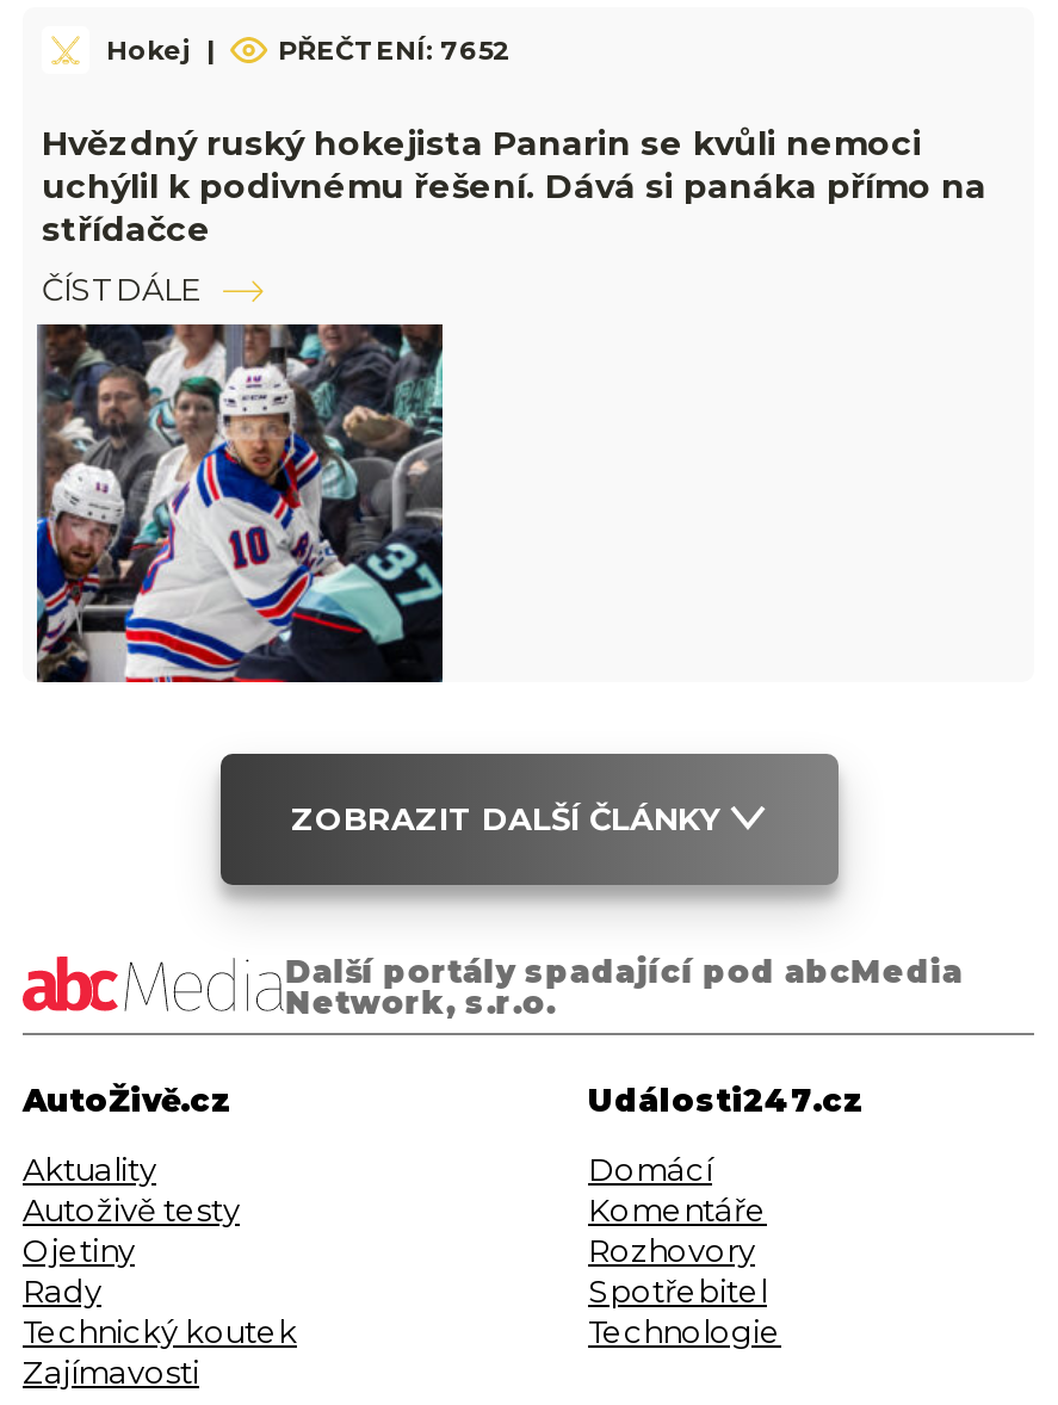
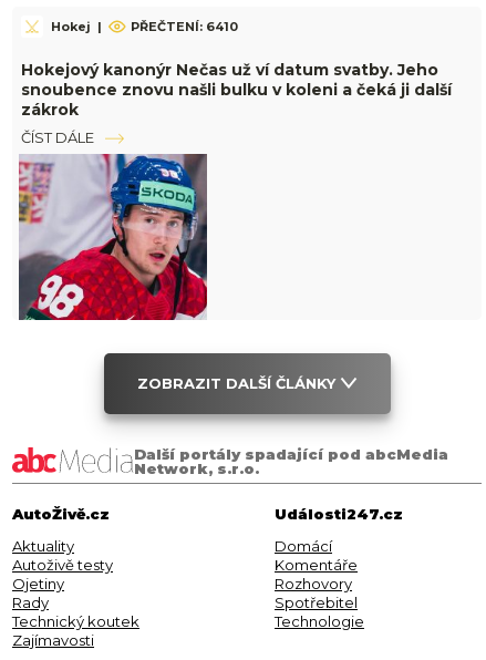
- PŘEČTENÍ: 7652
+ PŘEČTENÍ: 6410

- Hvězdný ruský hokejista Panarin se kvůli nemoci
- uchýlil k podivnému řešení. Dává si panáka přímo na
- střídačce
+ Hokejový kanonýr Nečas už ví datum svatby. Jeho
+ snoubence znovu našli bulku v koleni a čeká ji další
+ zákrok

- [image]
+ [image]
